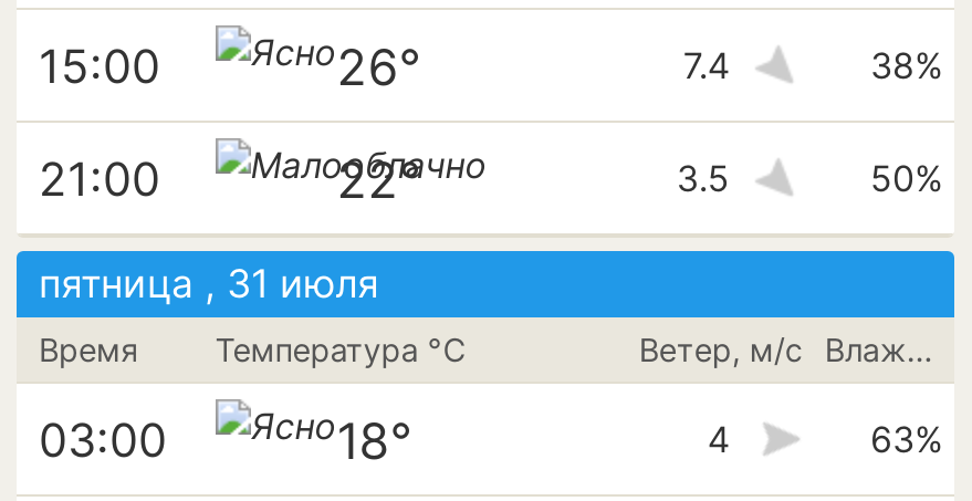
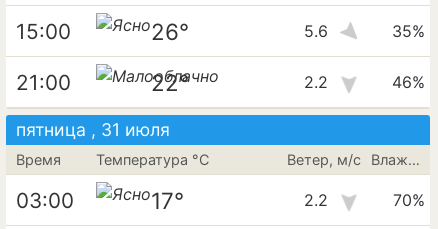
- 7.4
+ 5.6

- 38%
+ 35%

- 3.5
+ 2.2

- 50%
+ 46%

- 18°
+ 17°

- 4
+ 2.2

- 63%
+ 70%
